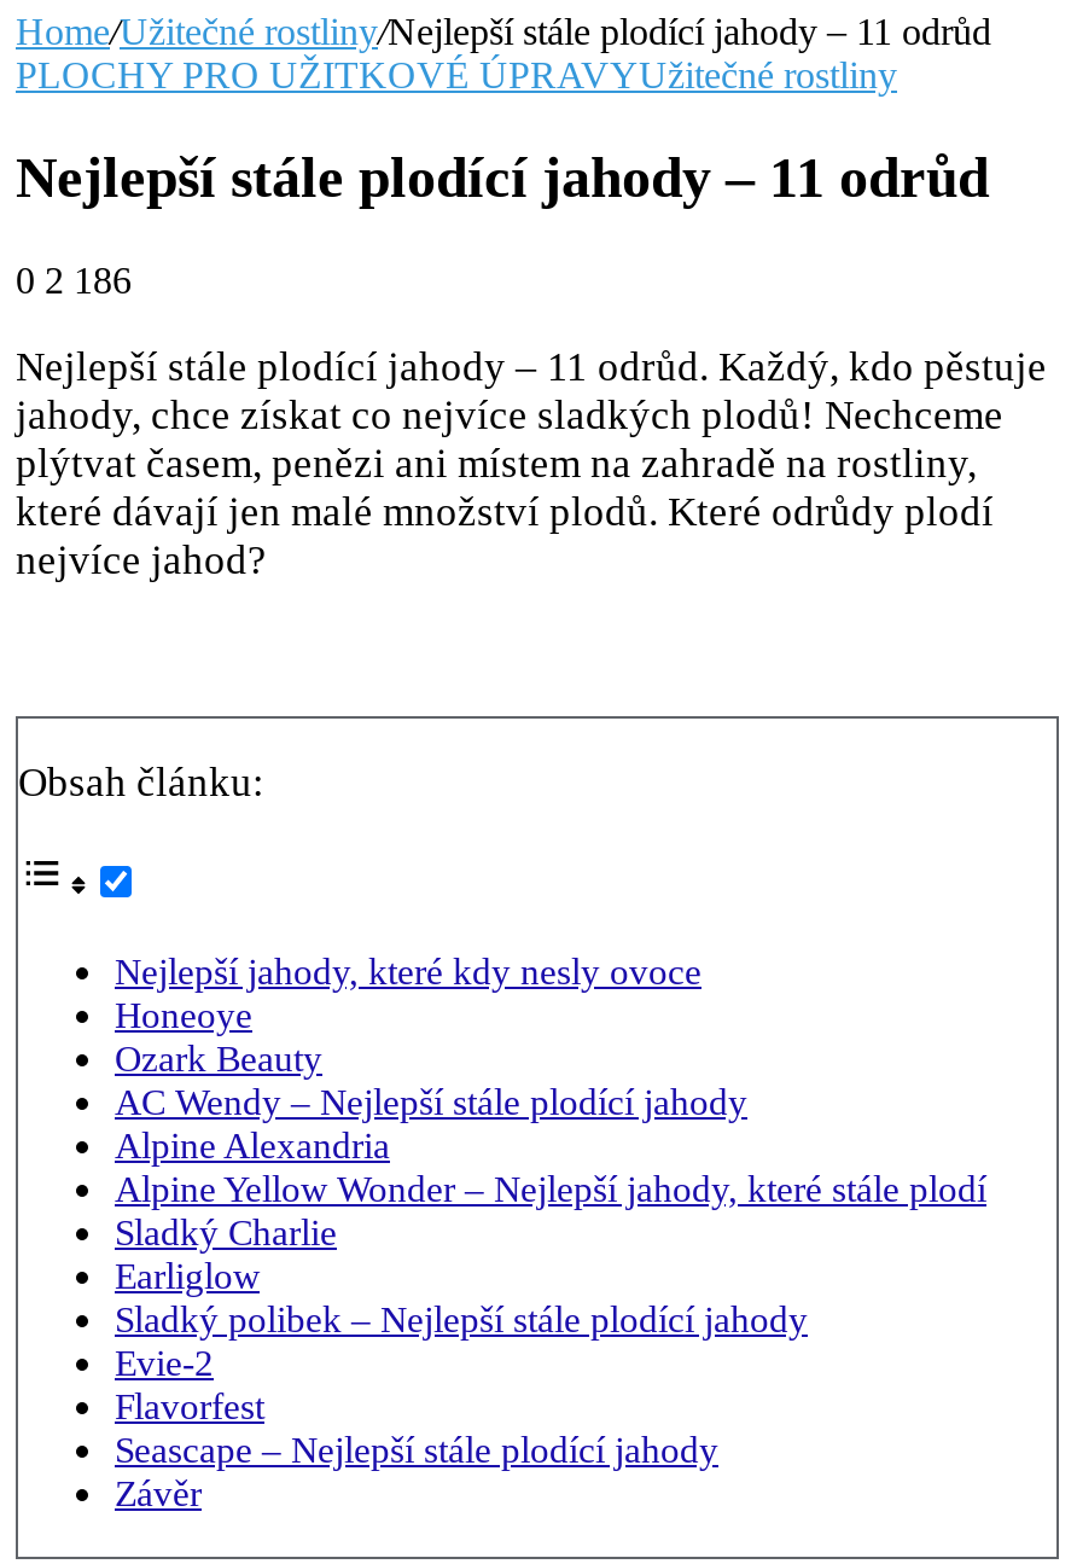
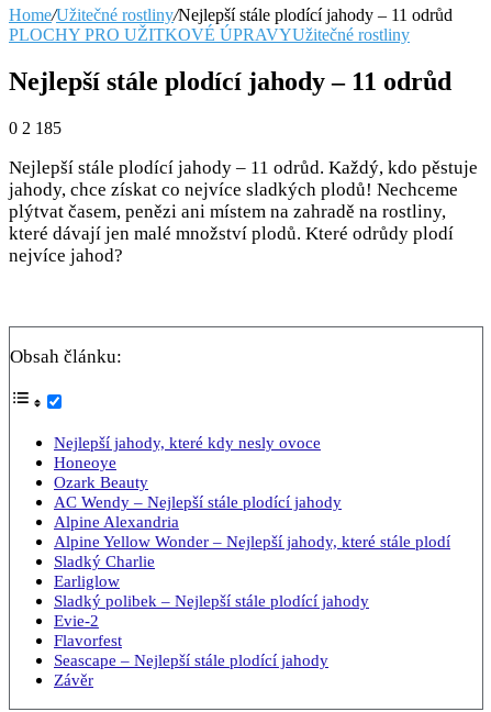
- 0 2 186
+ 0 2 185
